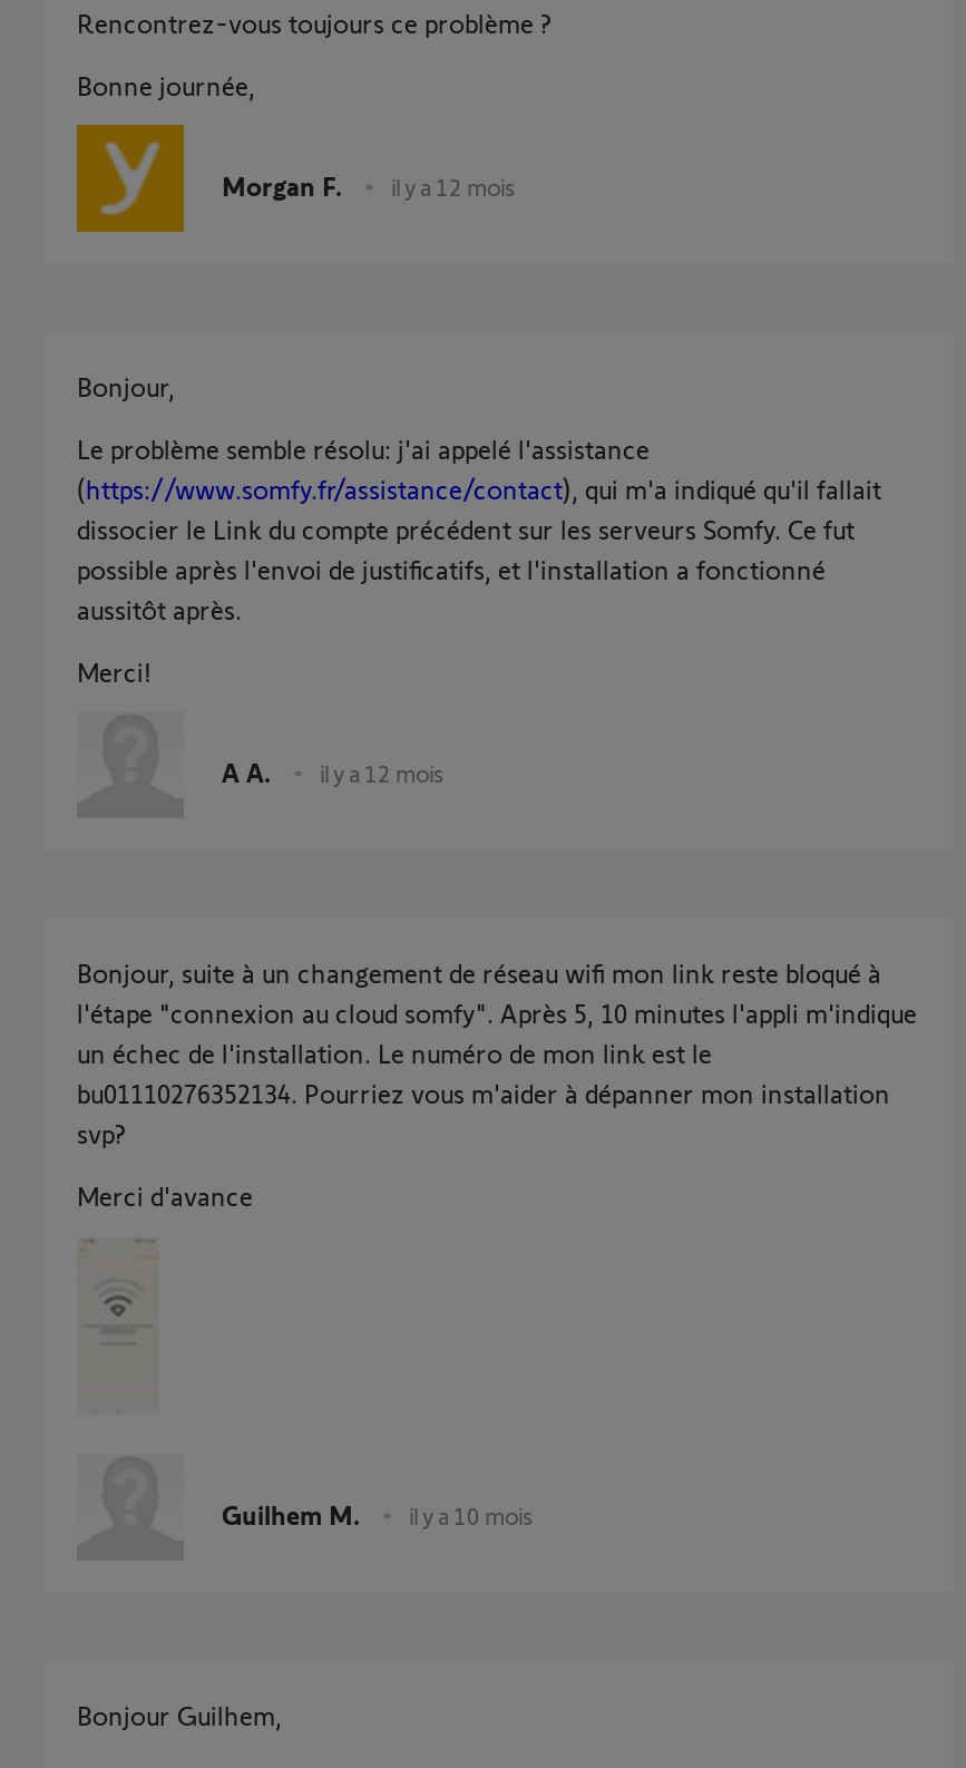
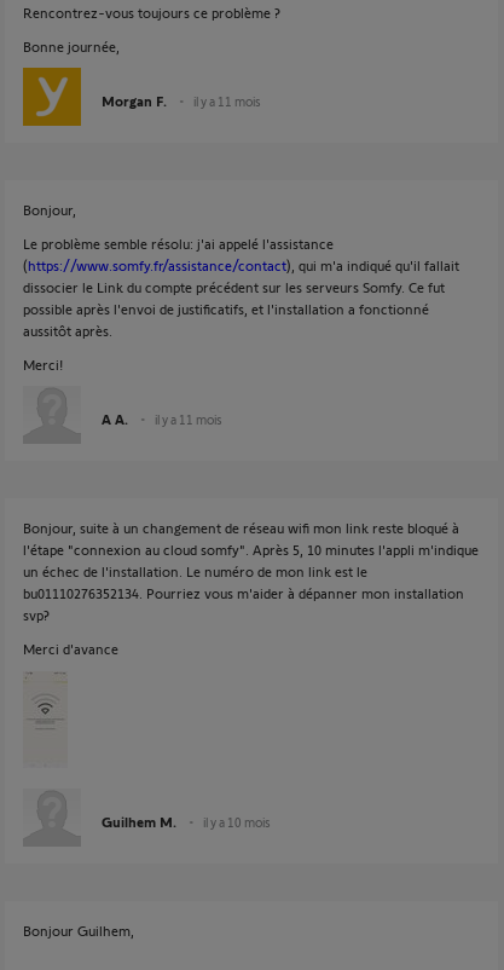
- Morgan F. il y a 12 mois
+ Morgan F. il y a 11 mois

- A A. il y a 12 mois
+ A A. il y a 11 mois
